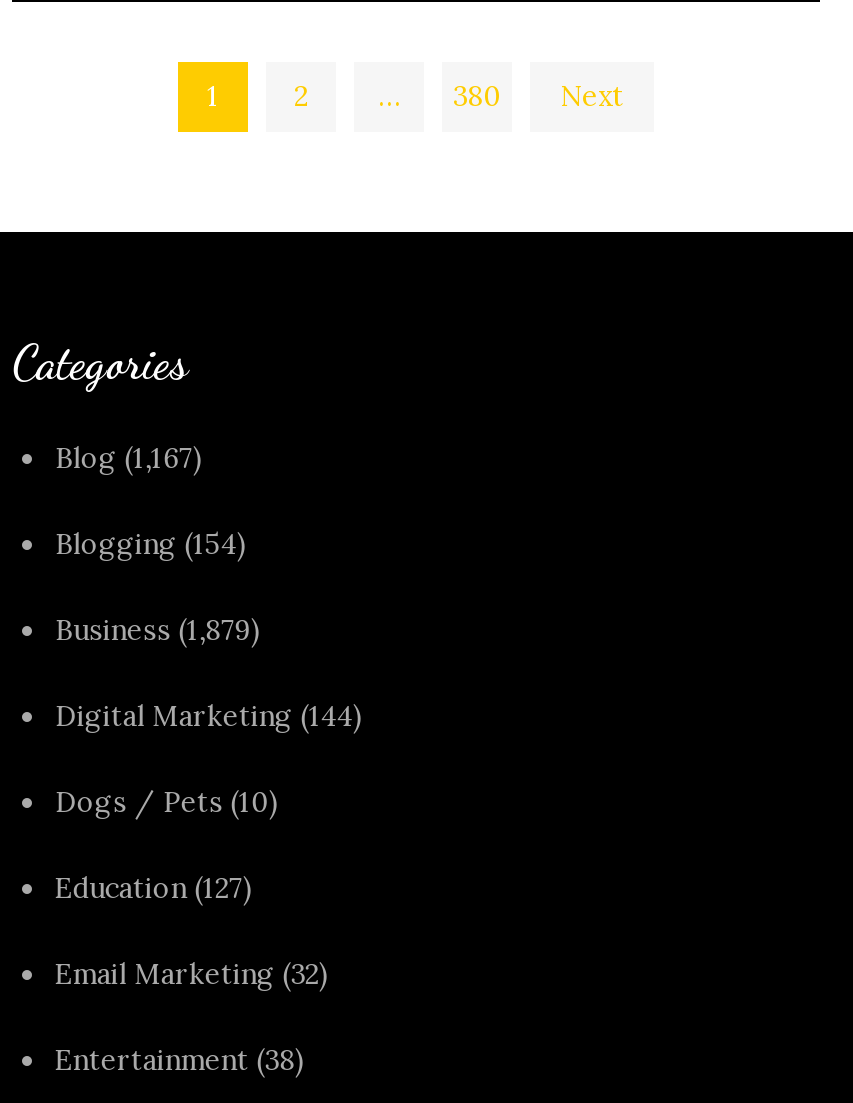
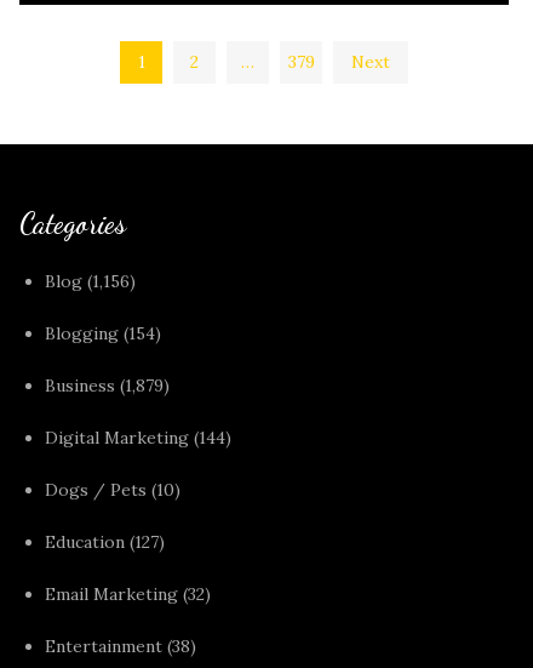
- 380
+ 379

- Blog (1,167)
+ Blog (1,156)
